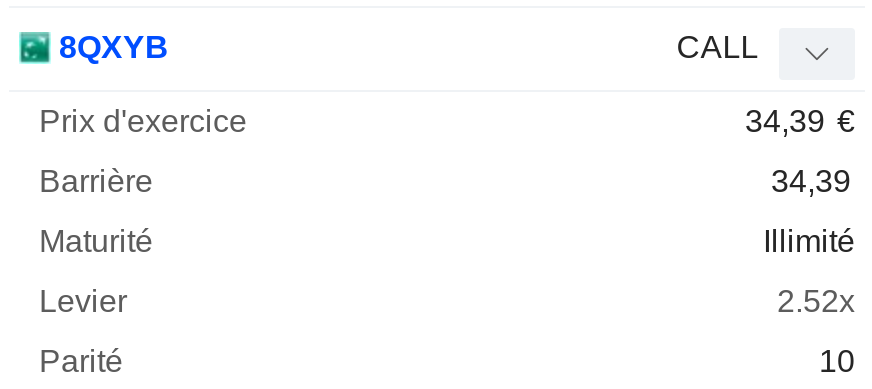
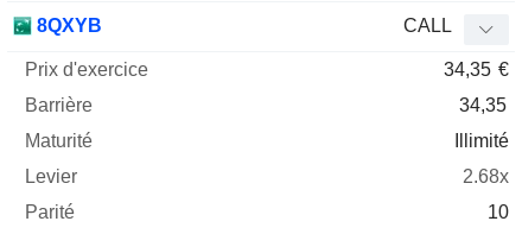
- 34,39 €
+ 34,35 €

- 34,39
+ 34,35

- 2.52x
+ 2.68x
